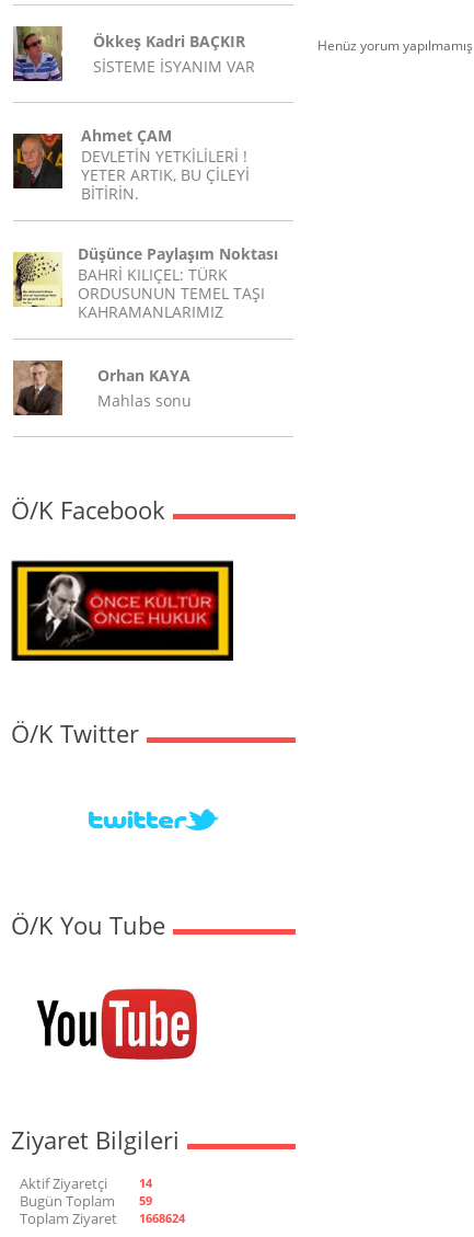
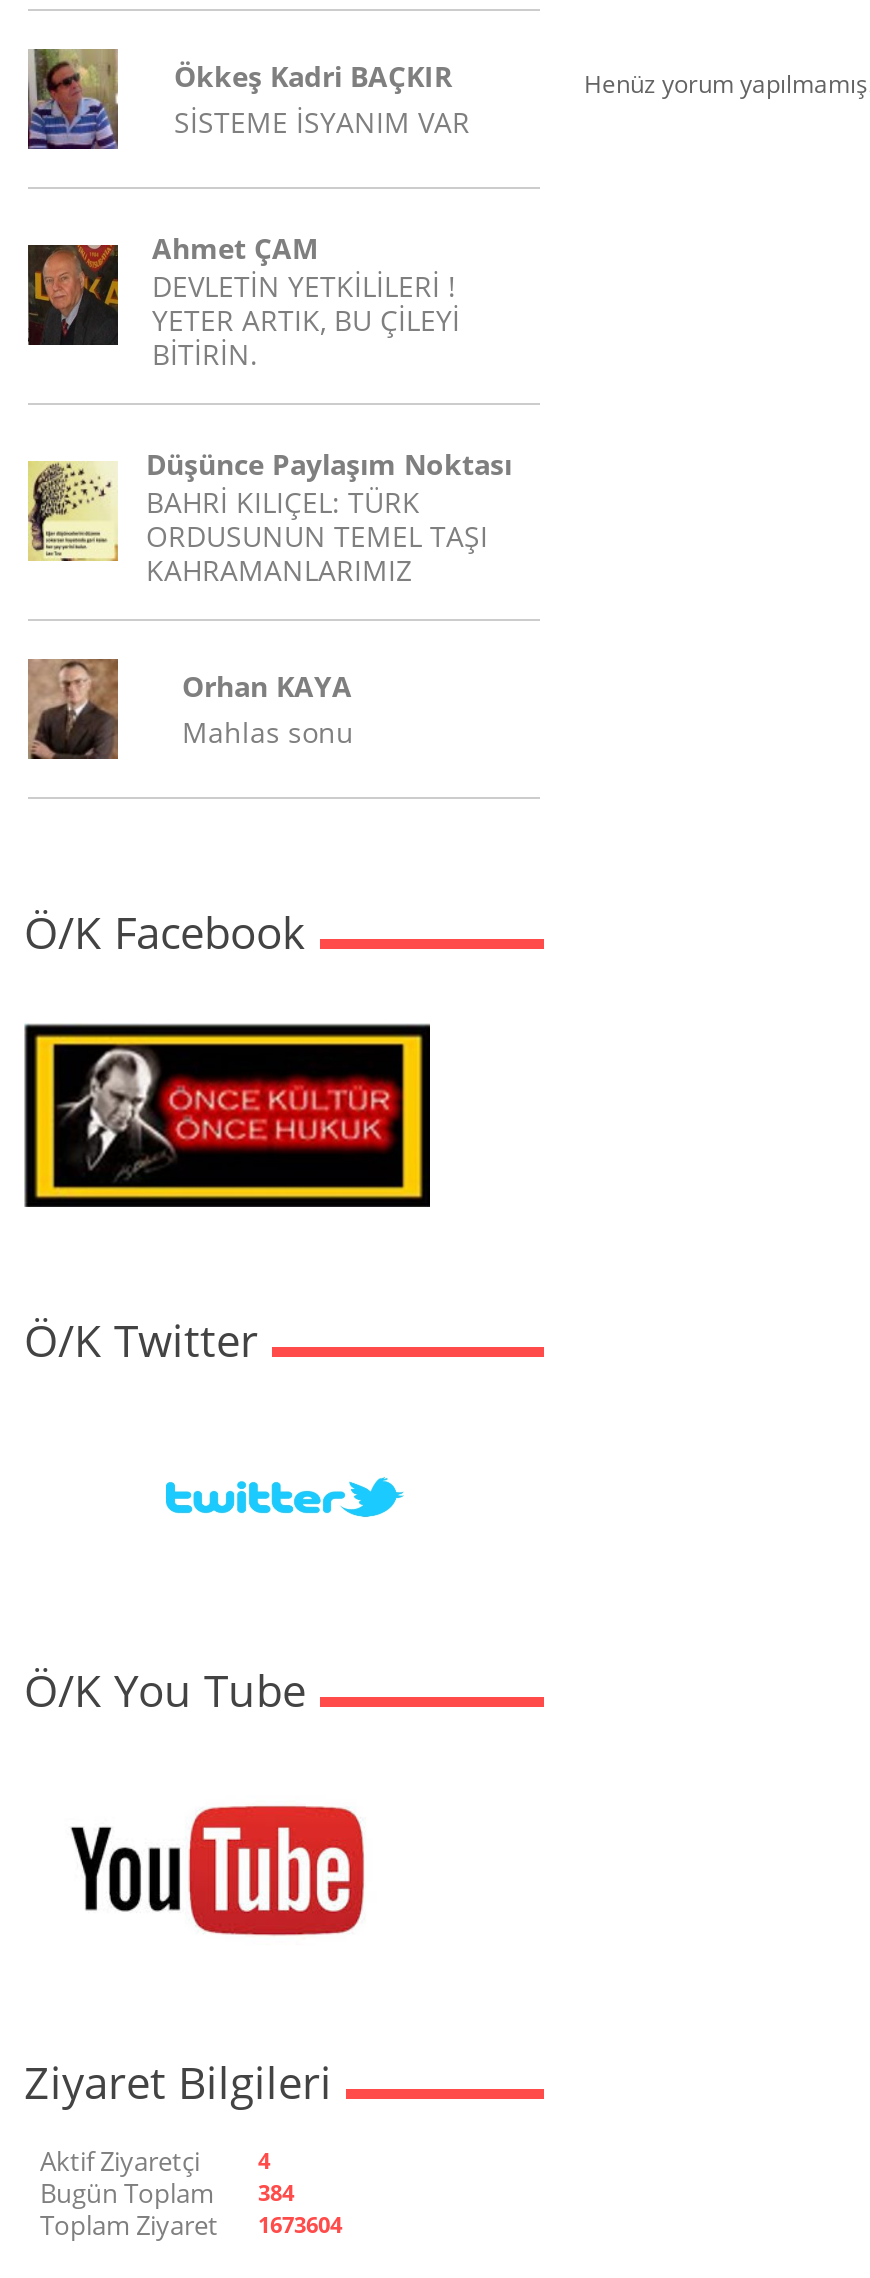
- Aktif Ziyaretçi 14
+ Aktif Ziyaretçi 4

- Bugün Toplam 59
+ Bugün Toplam 384

- Toplam Ziyaret 1668624
+ Toplam Ziyaret 1673604
